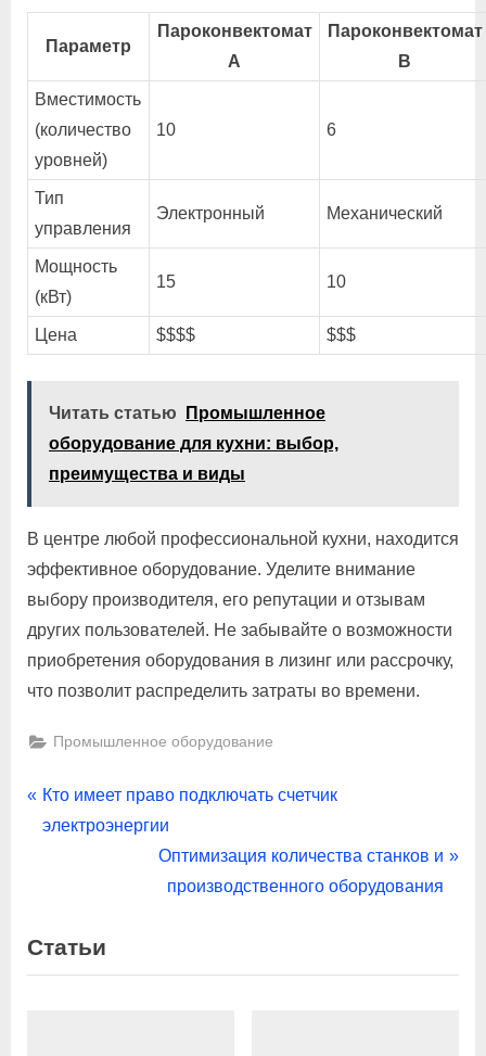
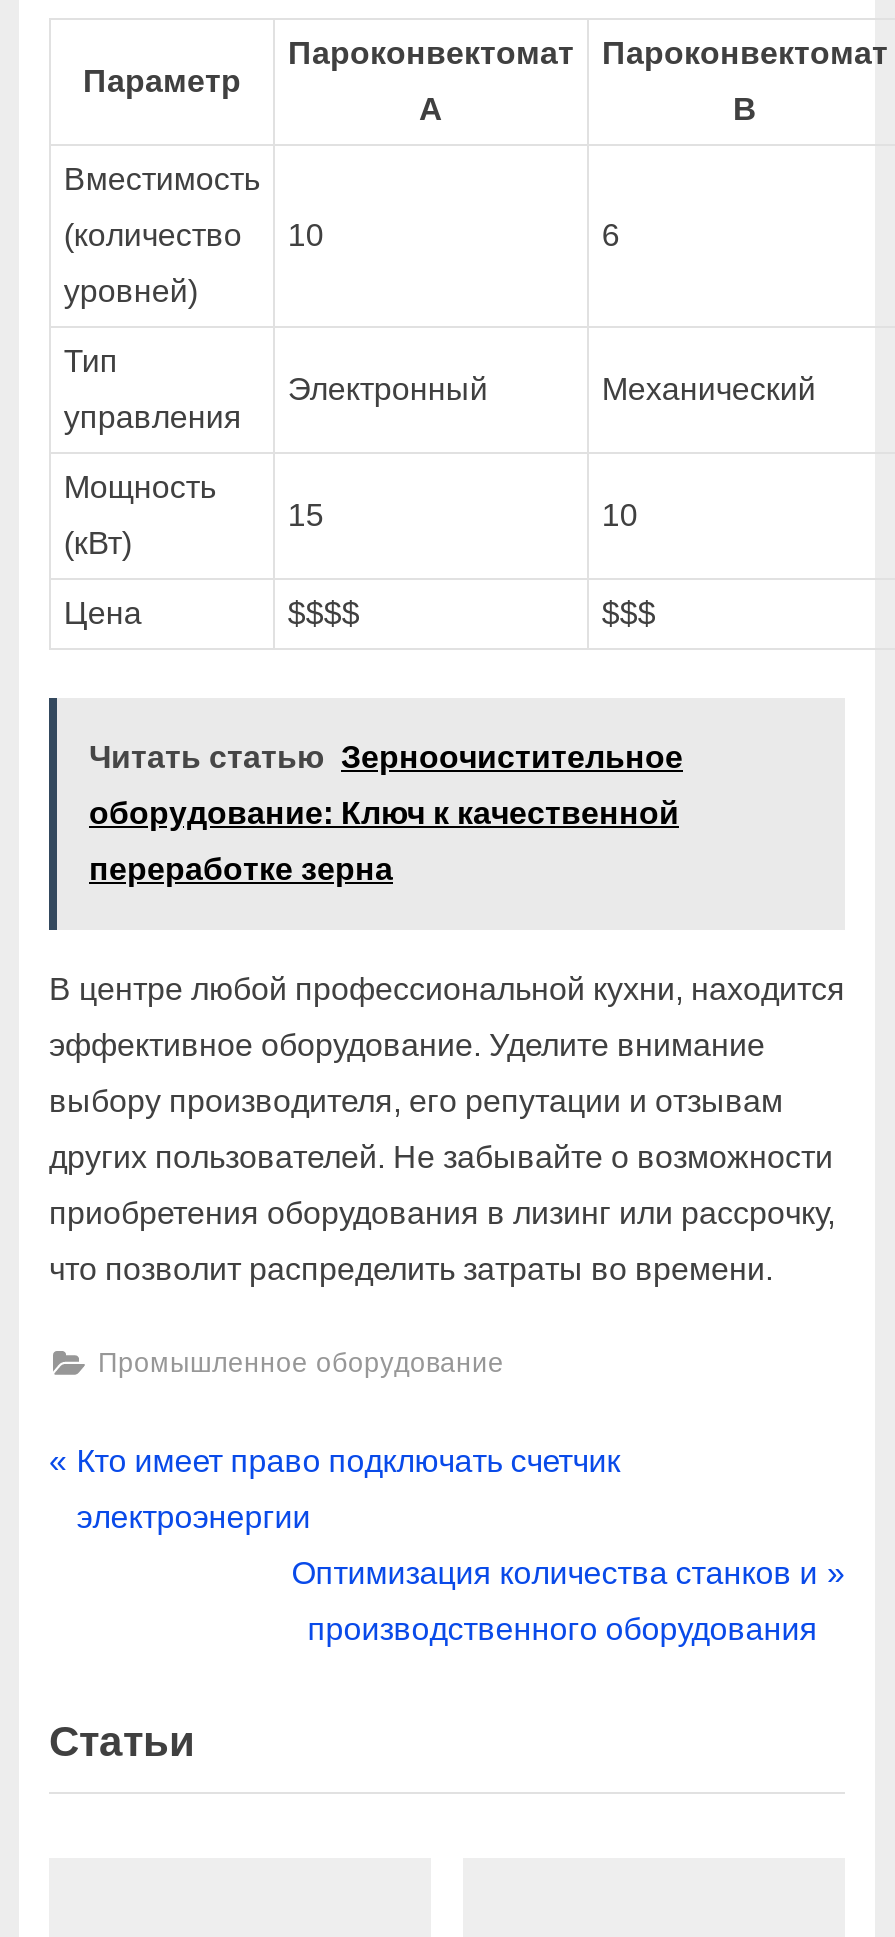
- Читать статью Промышленное
+ Читать статью Зерноочистительное

- оборудование для кухни: выбор,
+ оборудование: Ключ к качественной

- преимущества и виды
+ переработке зерна
